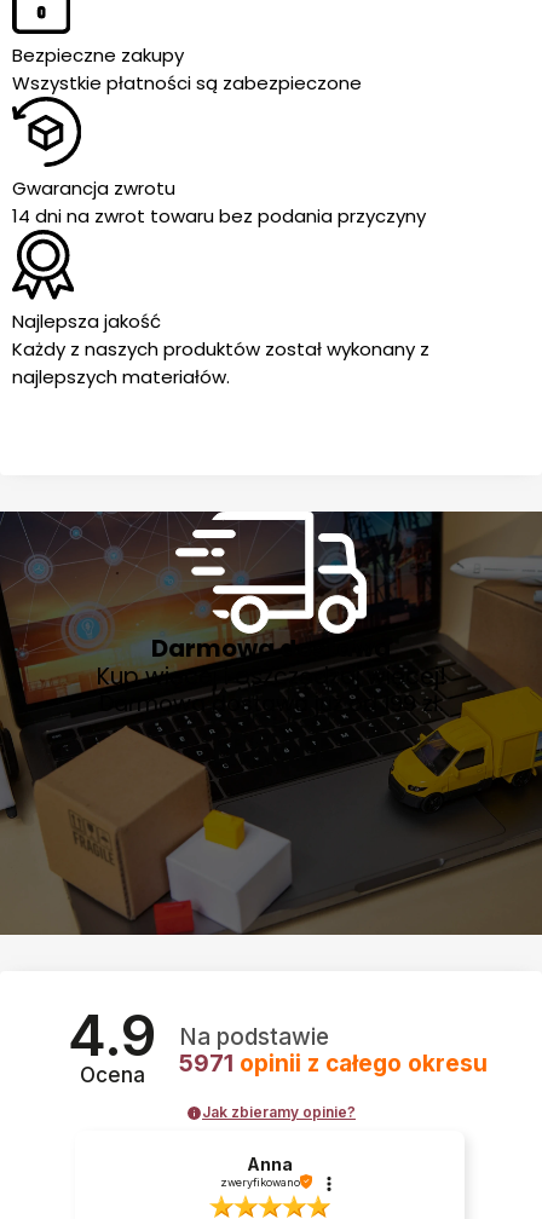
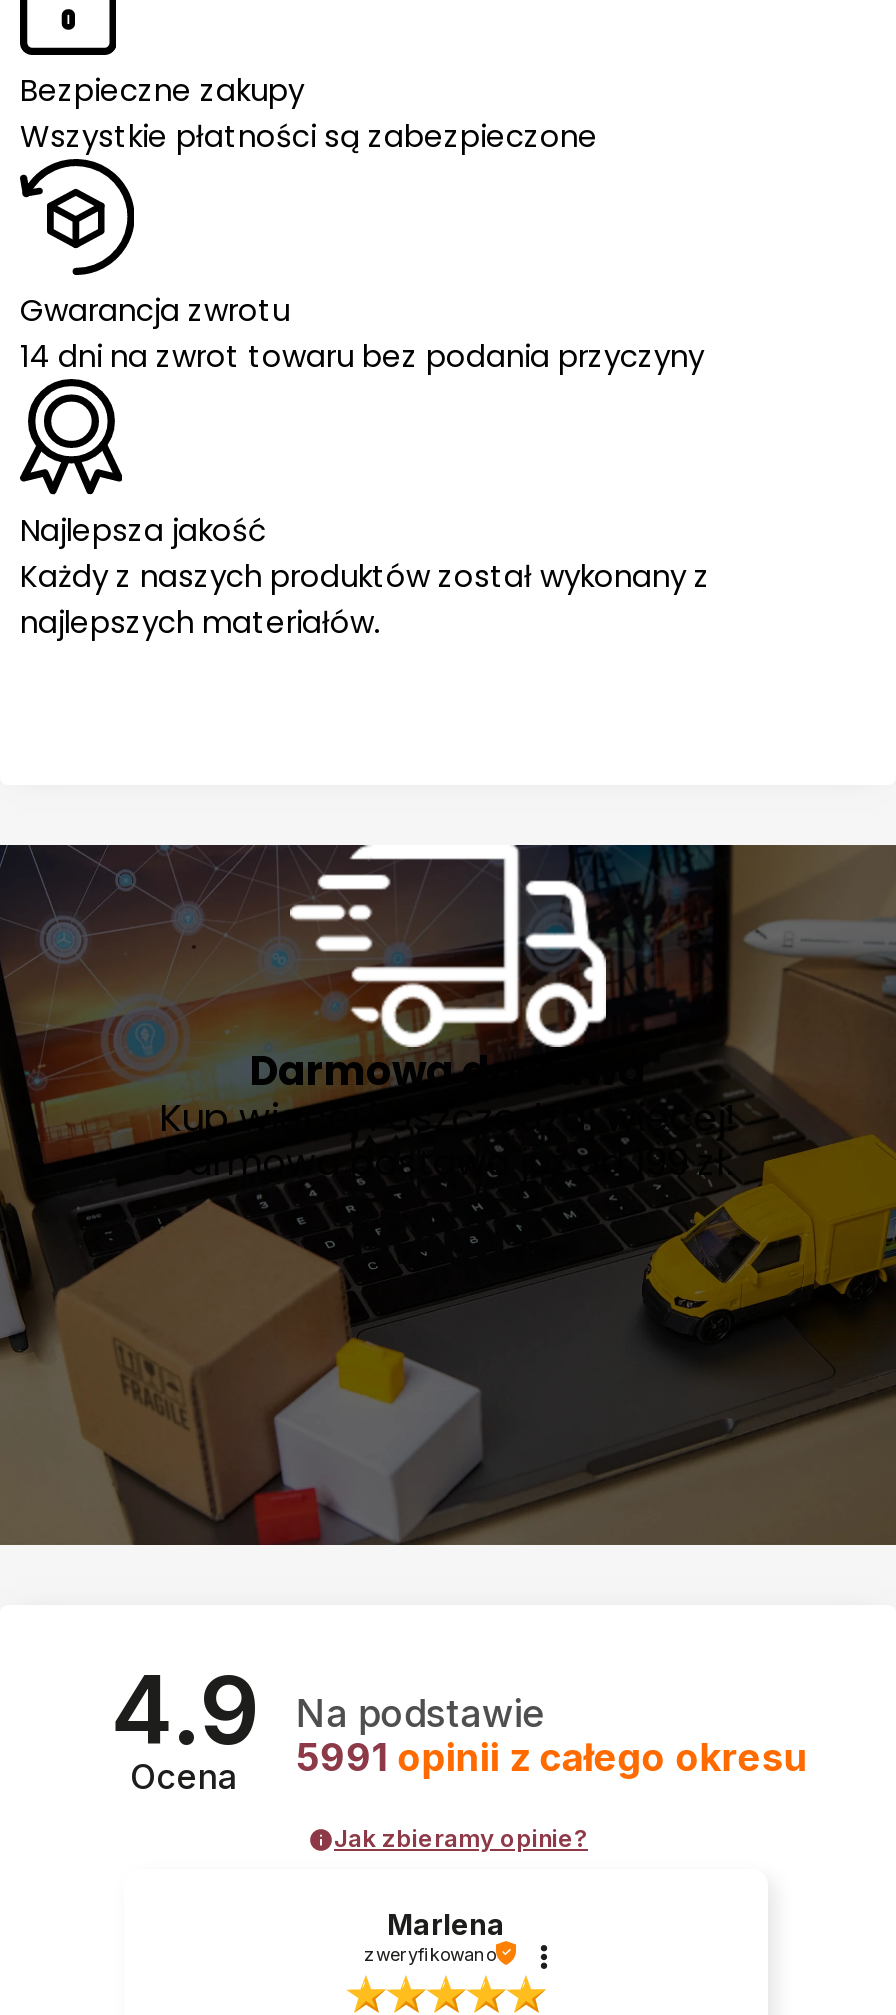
- 5971 opinii z całego okresu
+ 5991 opinii z całego okresu

- Anna
+ Marlena
